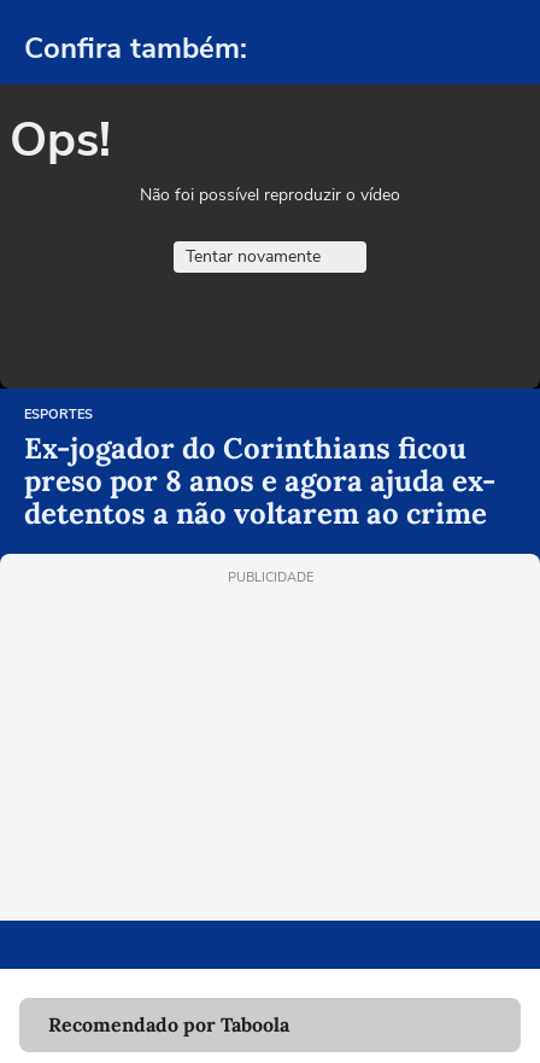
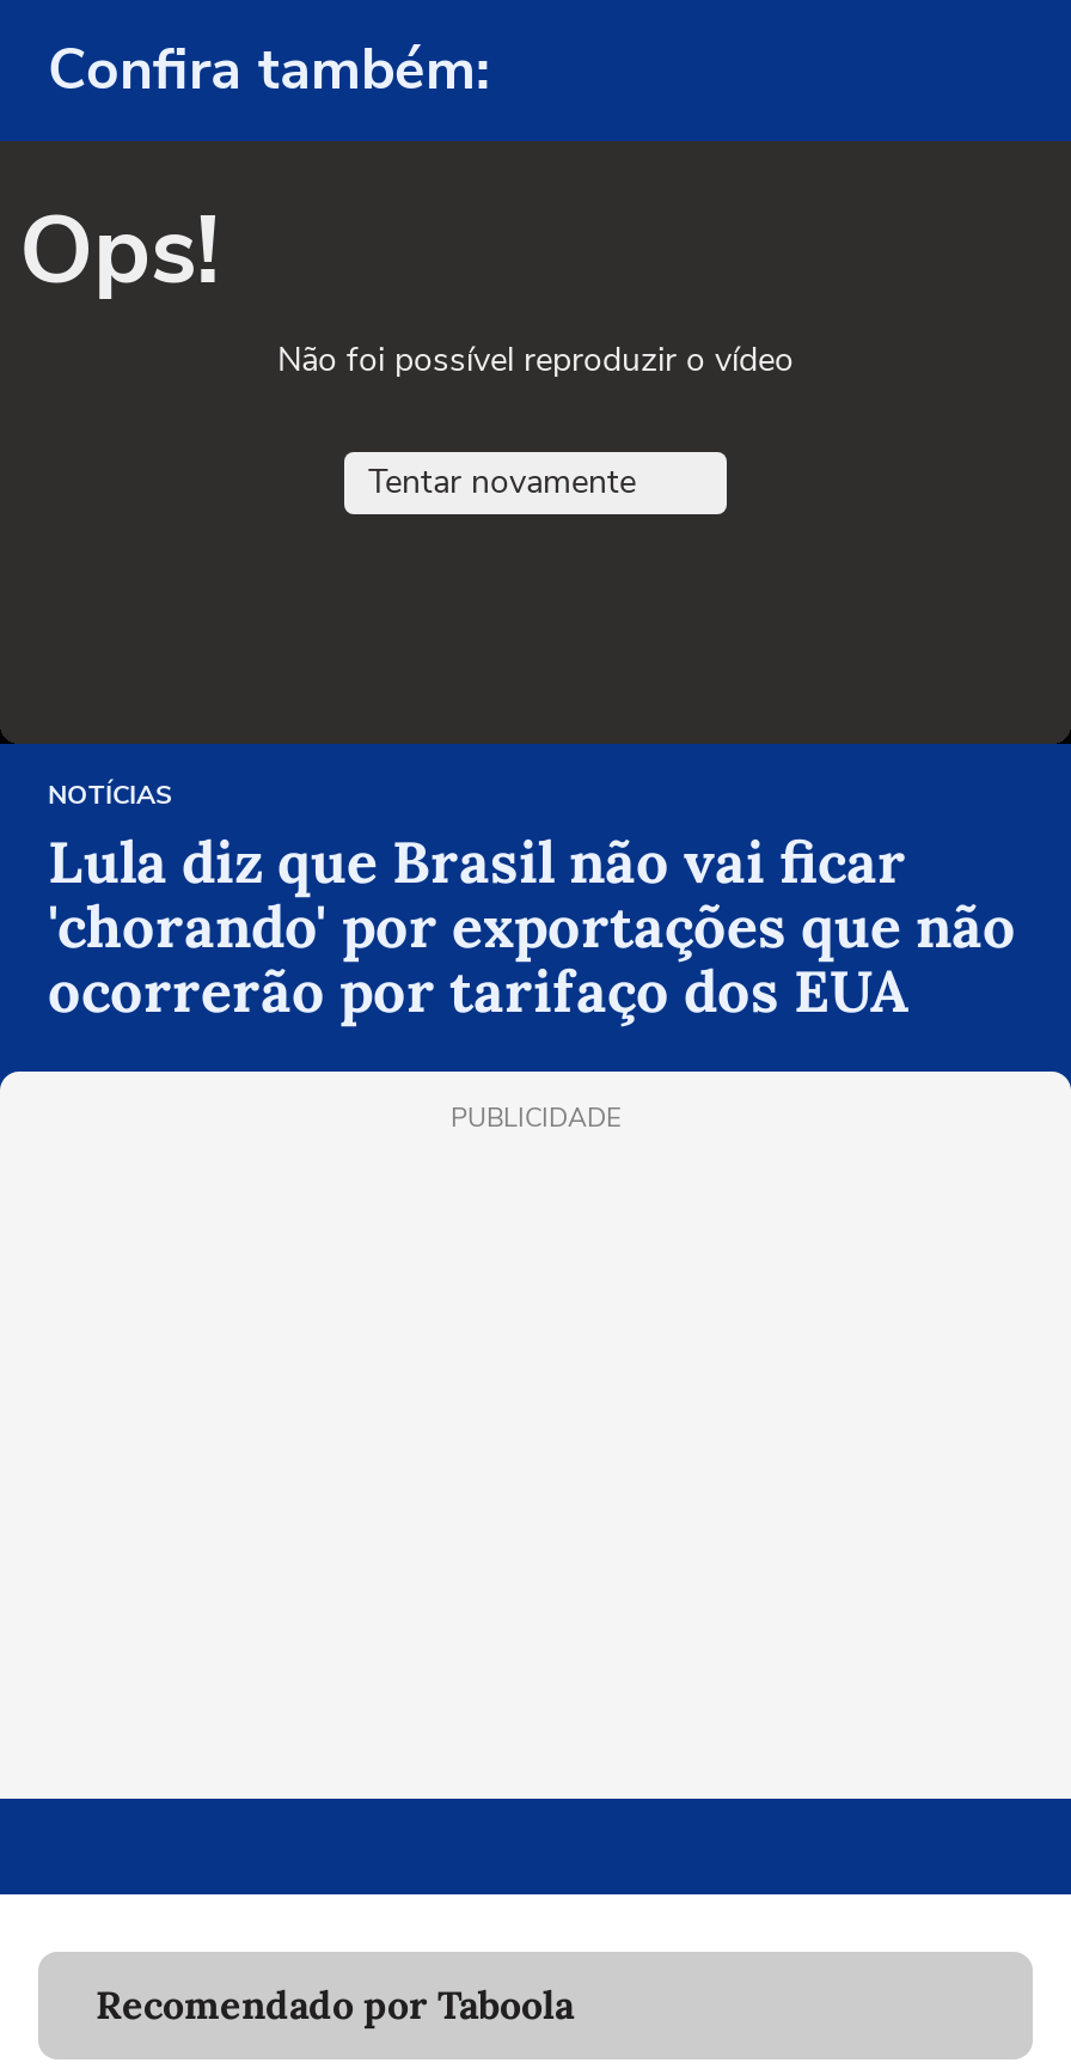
- ESPORTES
- Ex-jogador do Corinthians ficou
- preso por 8 anos e agora ajuda ex-
- detentos a não voltarem ao crime
+ NOTÍCIAS
+ Lula diz que Brasil não vai ficar
+ 'chorando' por exportações que não
+ ocorrerão por tarifaço dos EUA
